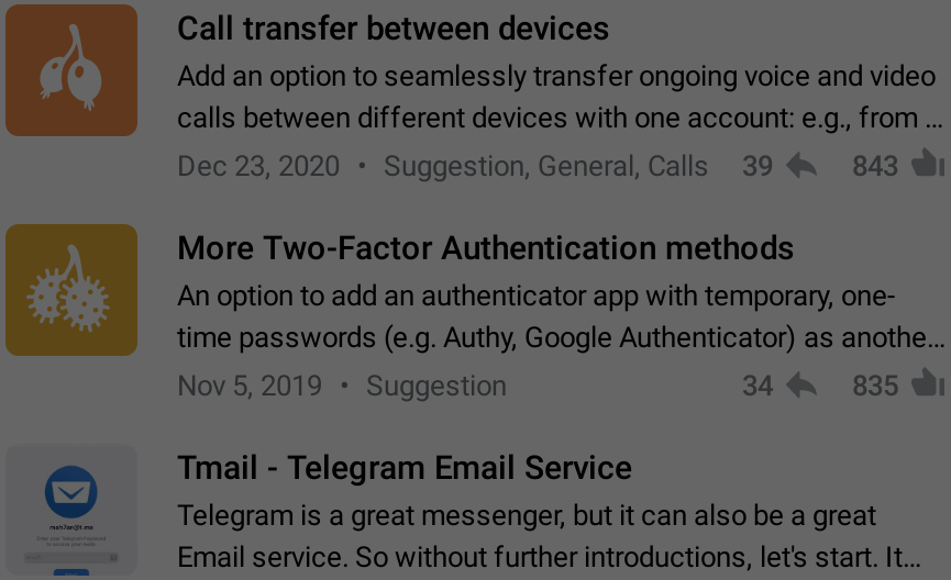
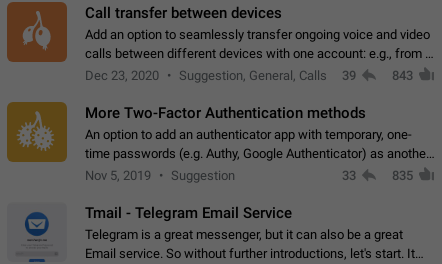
- 34
+ 33
